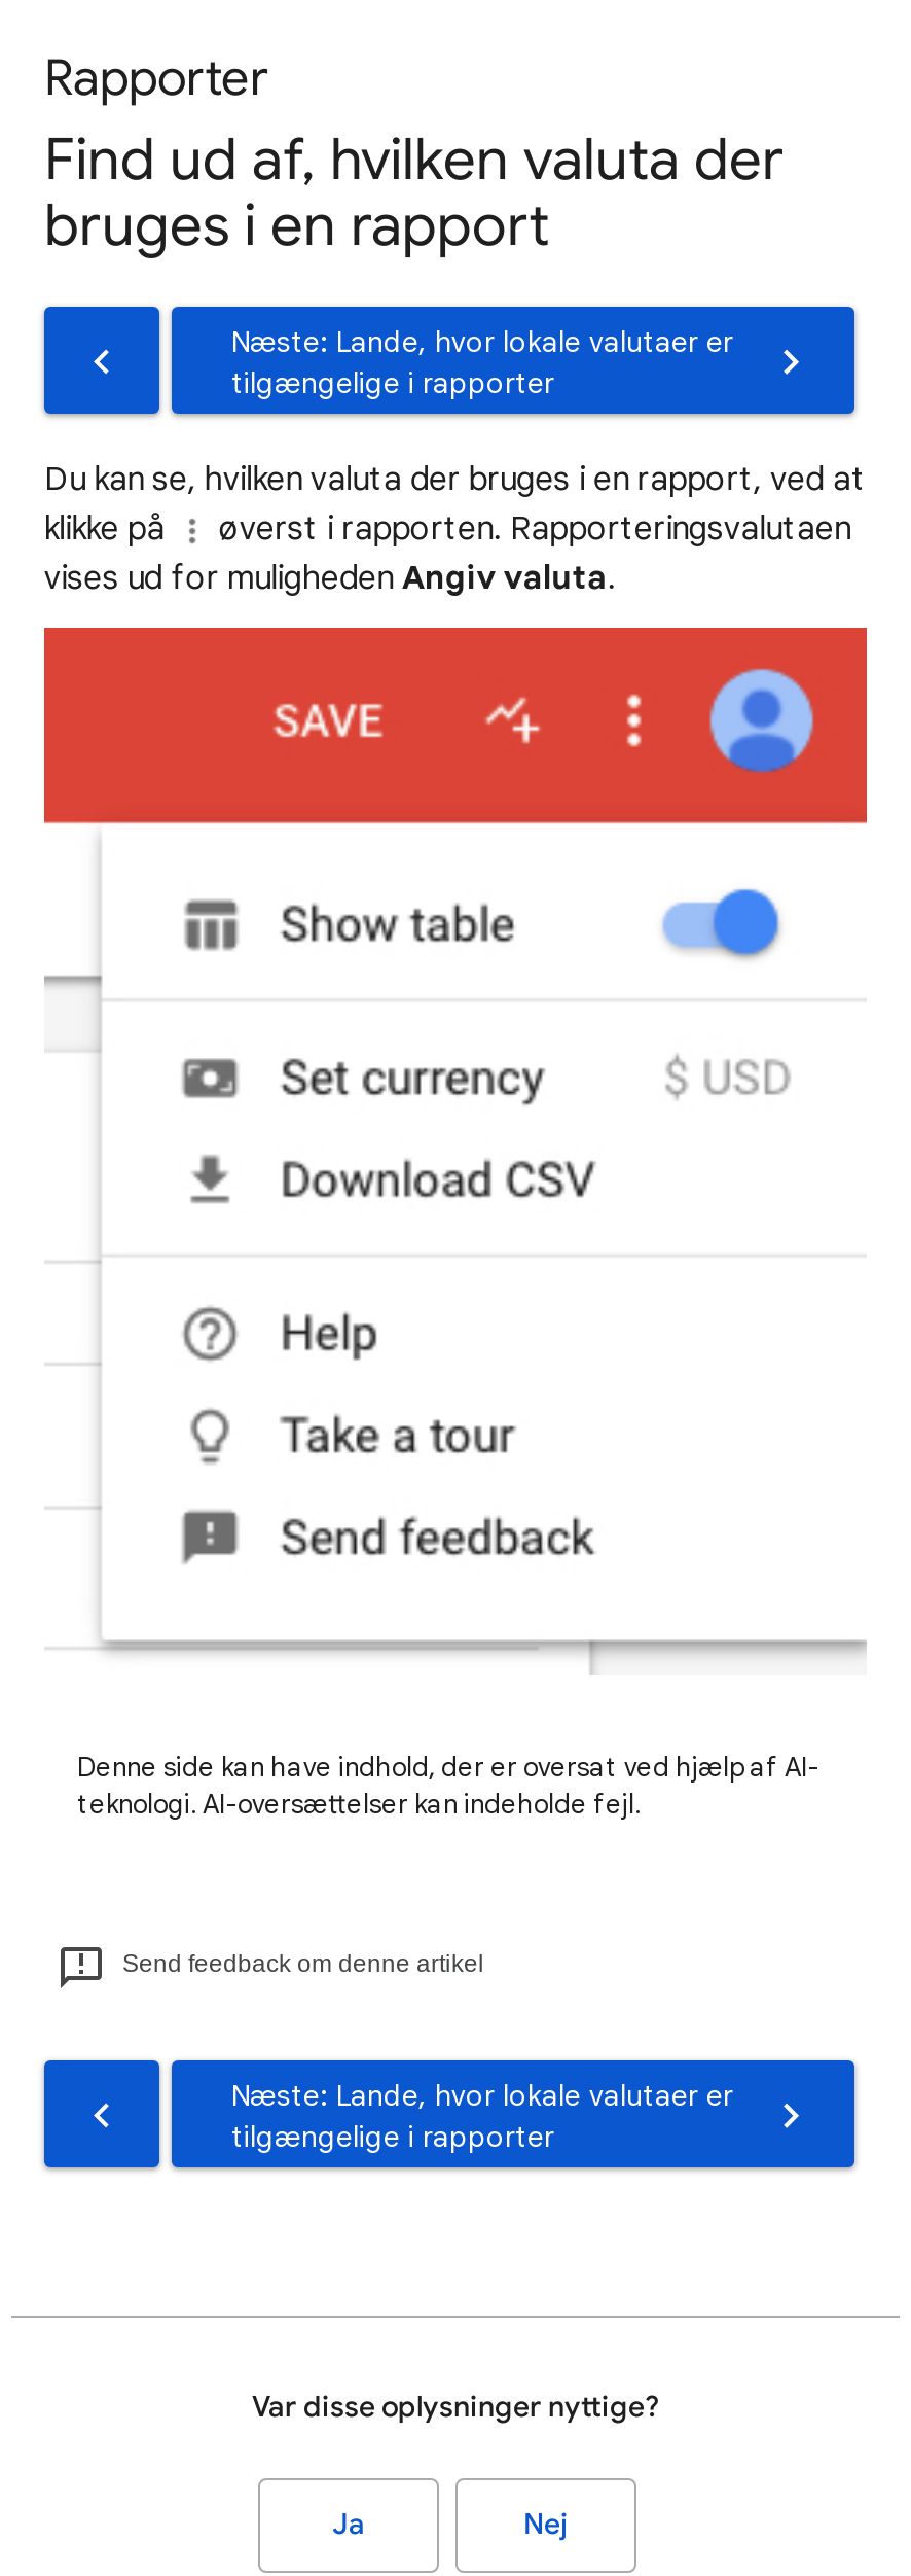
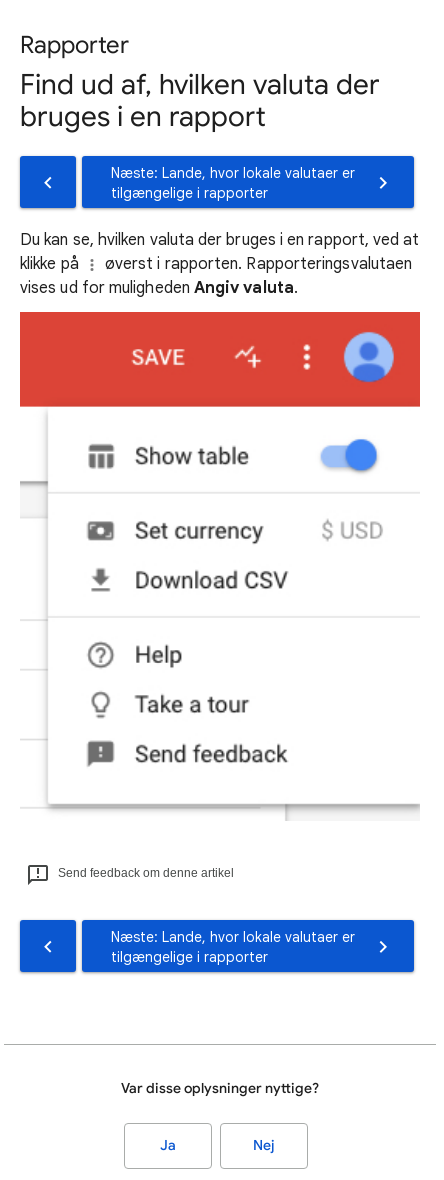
- Denne side kan have indhold, der er oversat ved hjælp af AI-
- teknologi. AI-oversættelser kan indeholde fejl.
